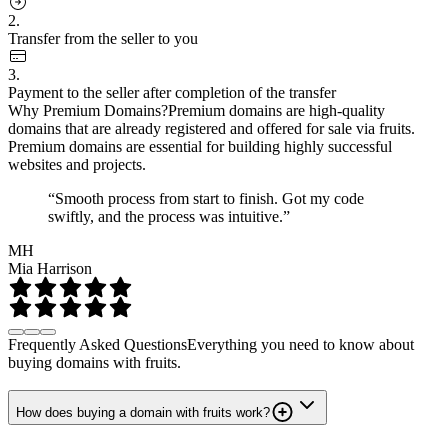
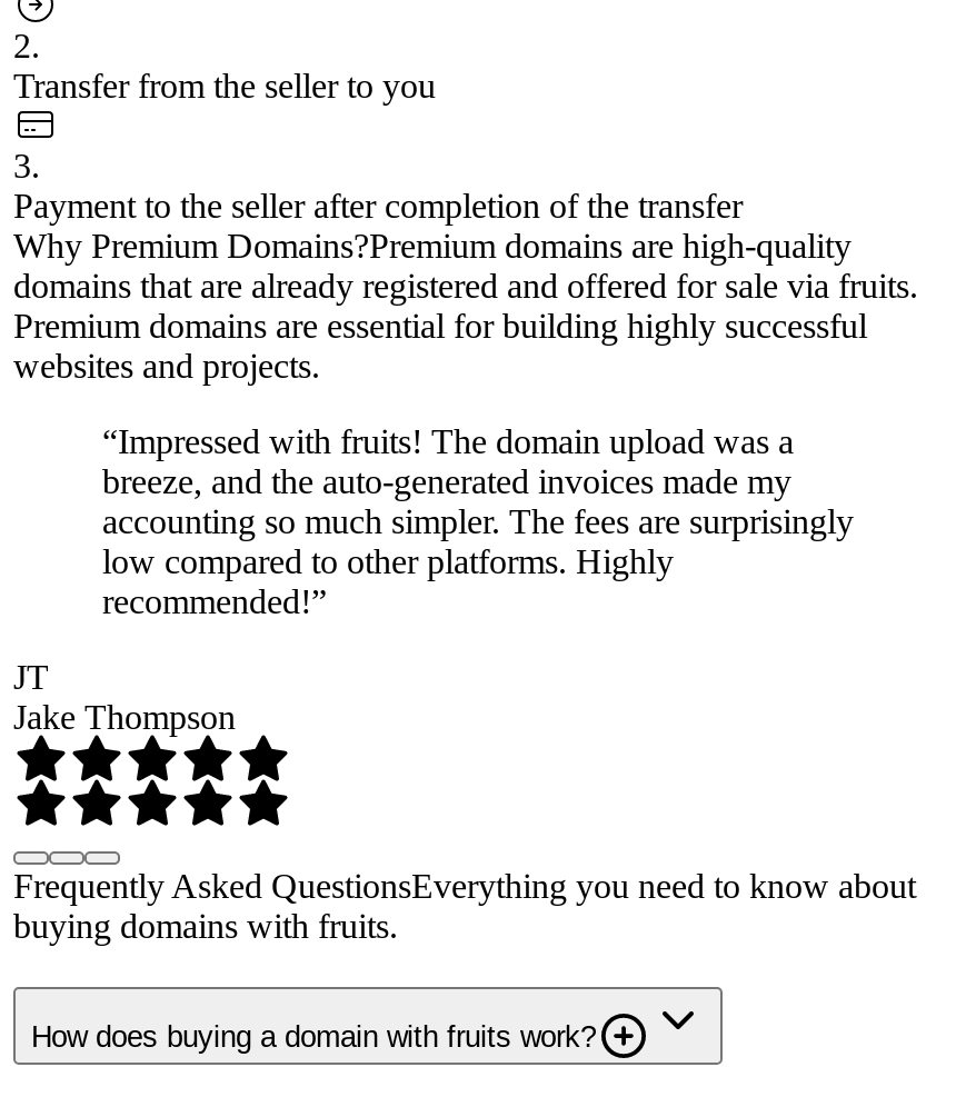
- “Smooth process from start to finish. Got my code
- swiftly, and the process was intuitive.”
+ “Impressed with fruits! The domain upload was a
+ breeze, and the auto-generated invoices made my
+ accounting so much simpler. The fees are surprisingly
+ low compared to other platforms. Highly
+ recommended!”

- MH
- Mia Harrison
+ JT
+ Jake Thompson
